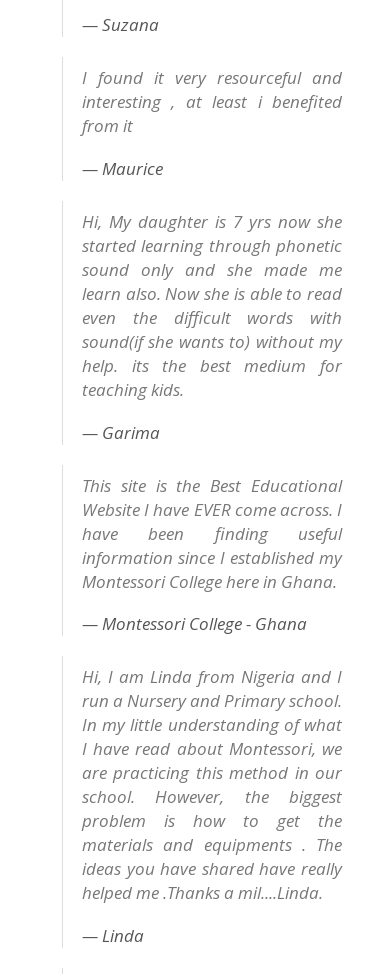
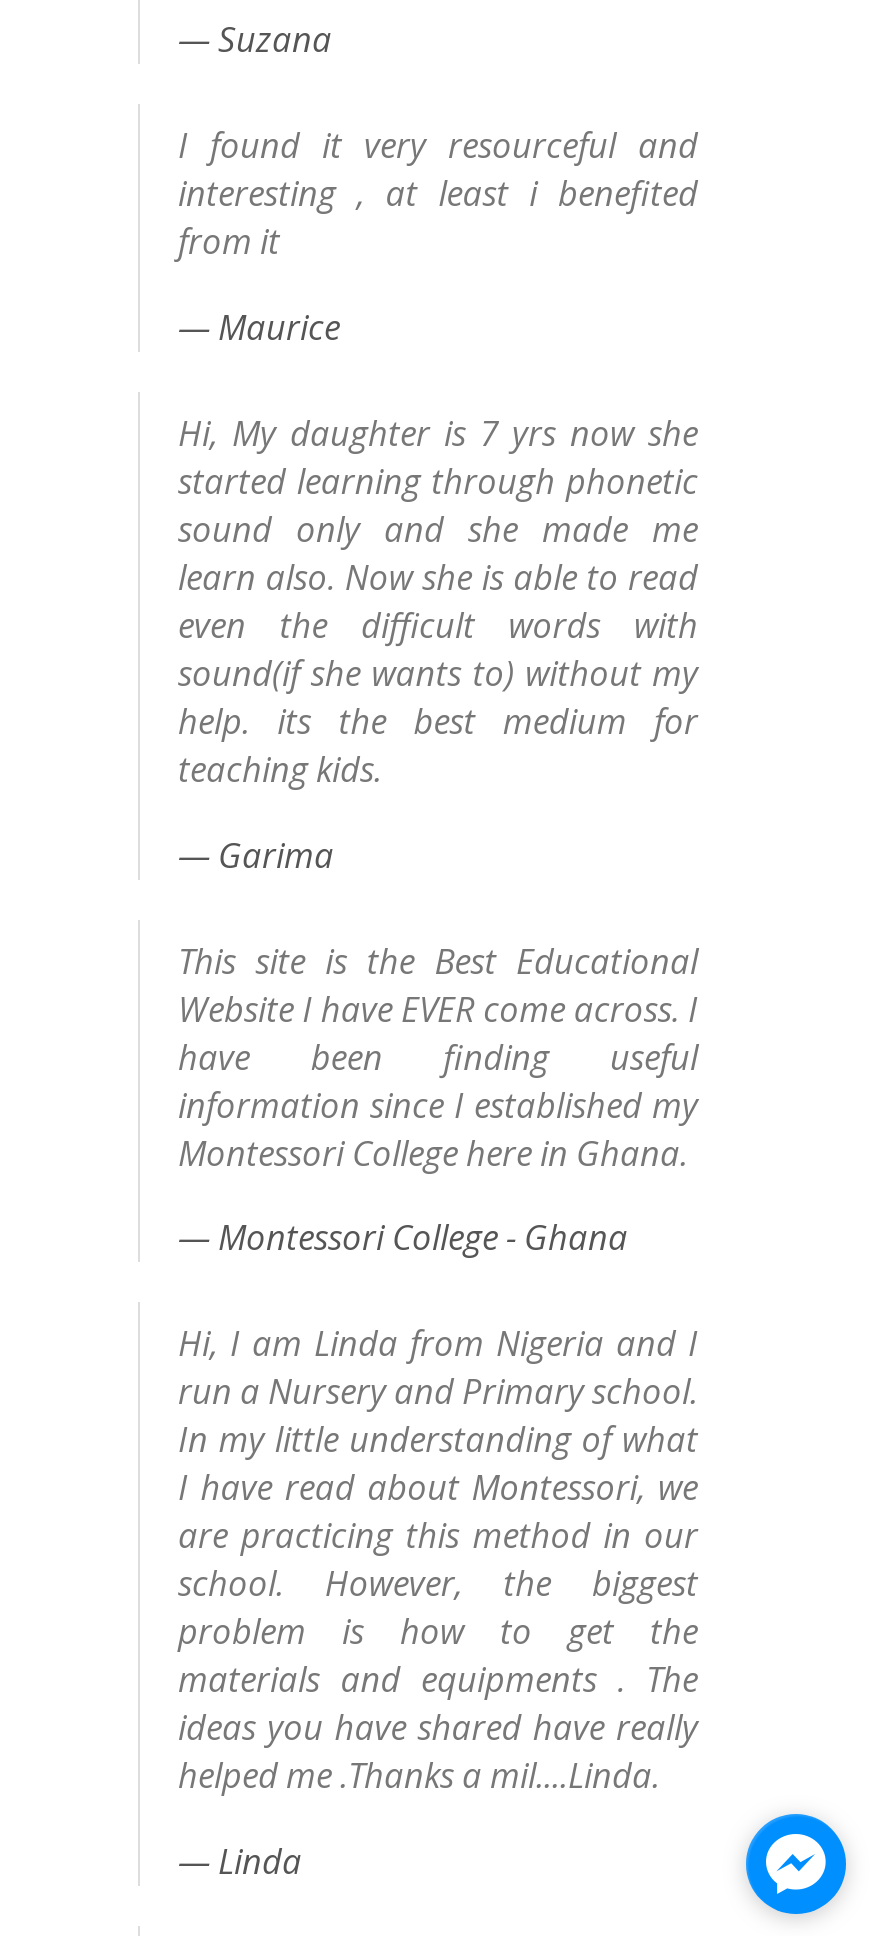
+ [image]
